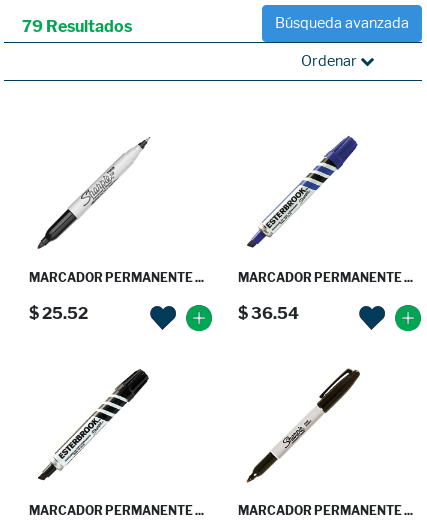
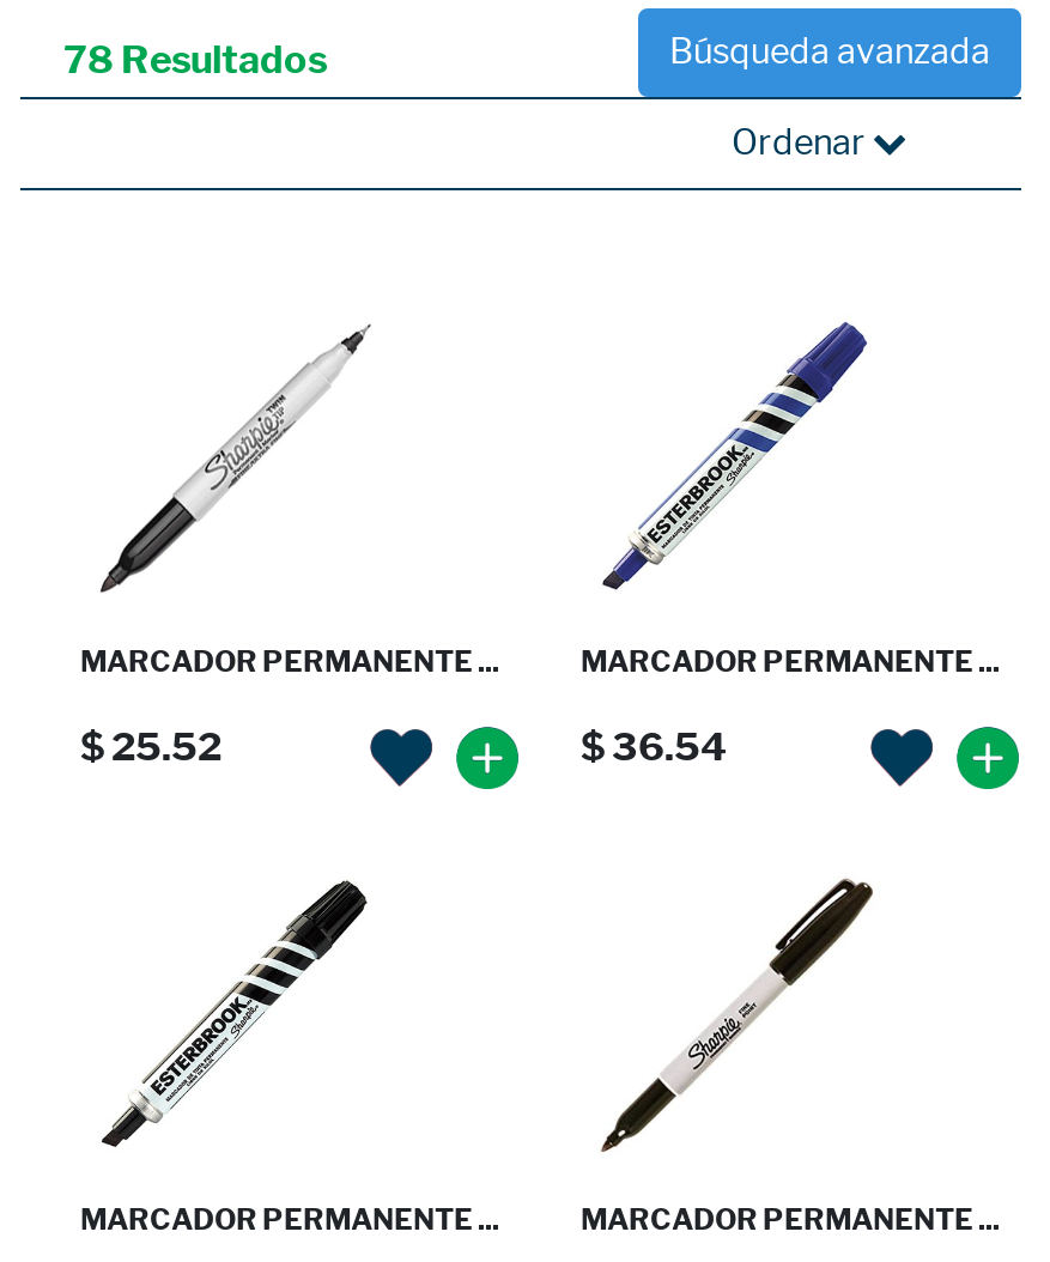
- 79 Resultados
+ 78 Resultados
